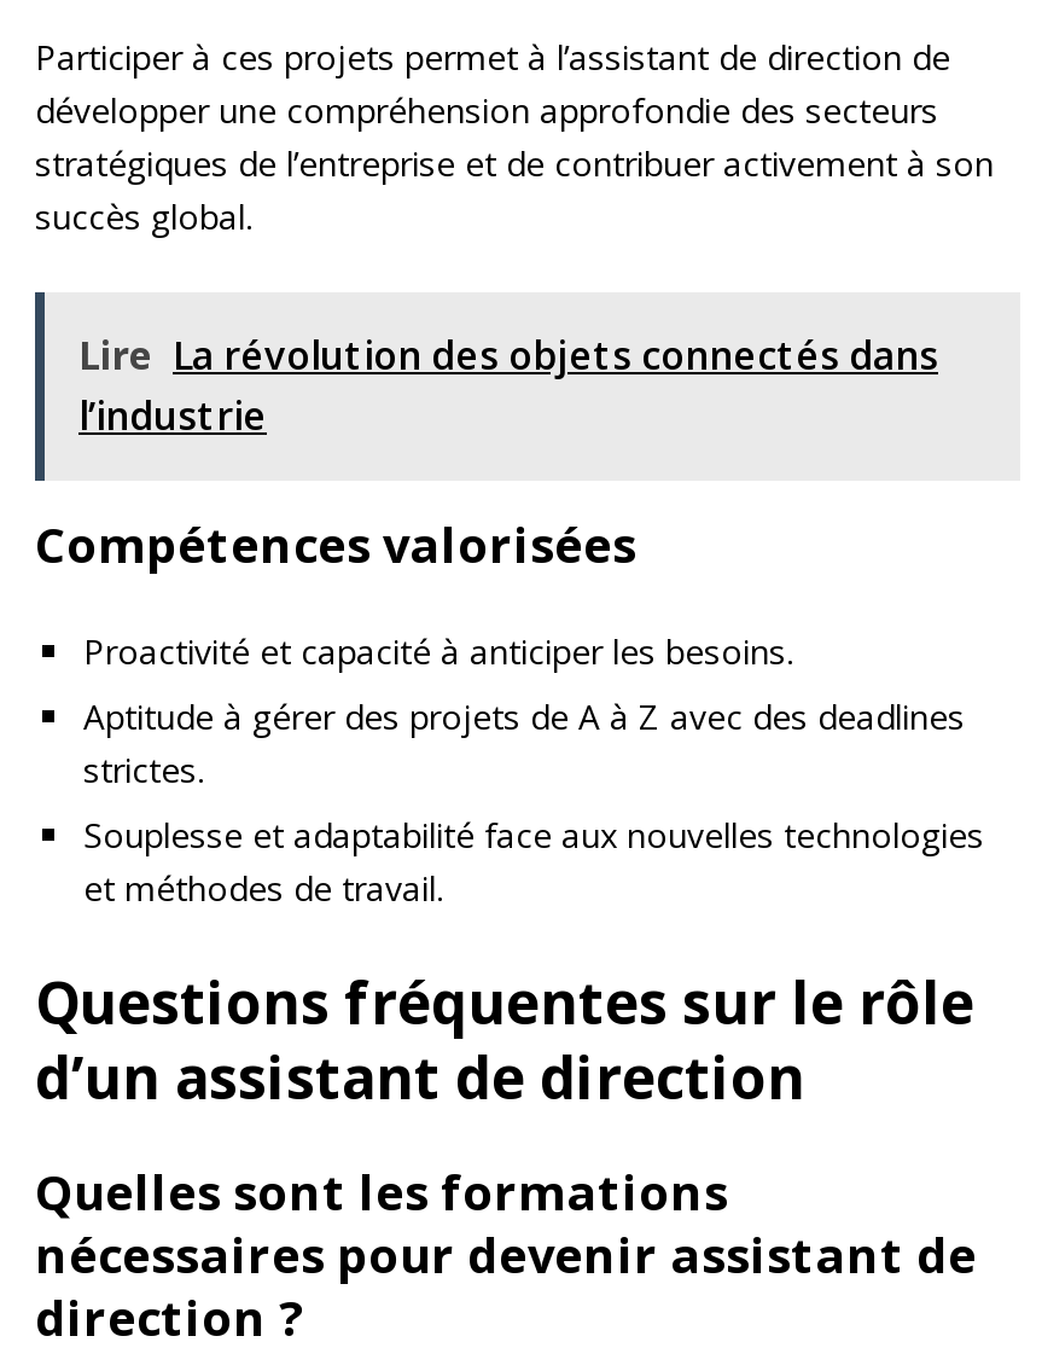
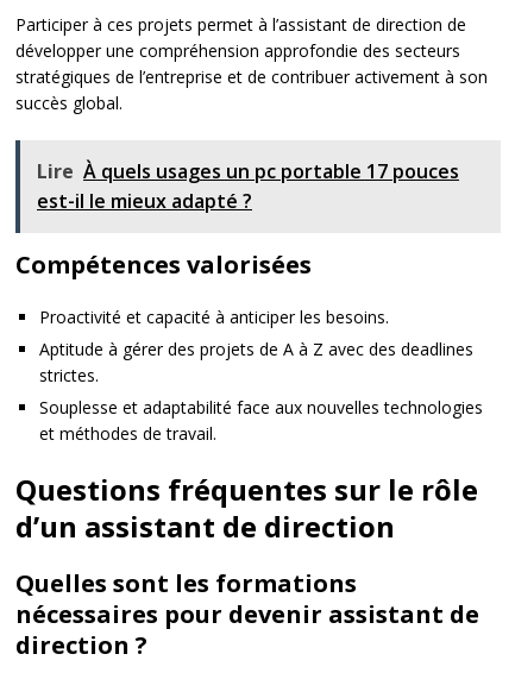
- Lire La révolution des objets connectés dans
- l’industrie
+ Lire À quels usages un pc portable 17 pouces
+ est-il le mieux adapté ?
